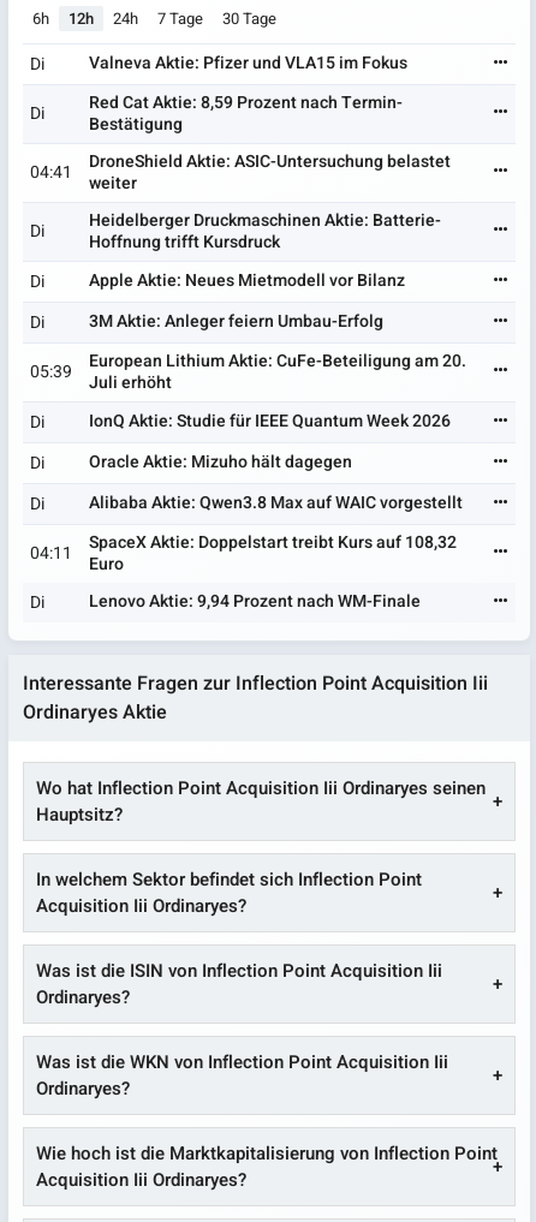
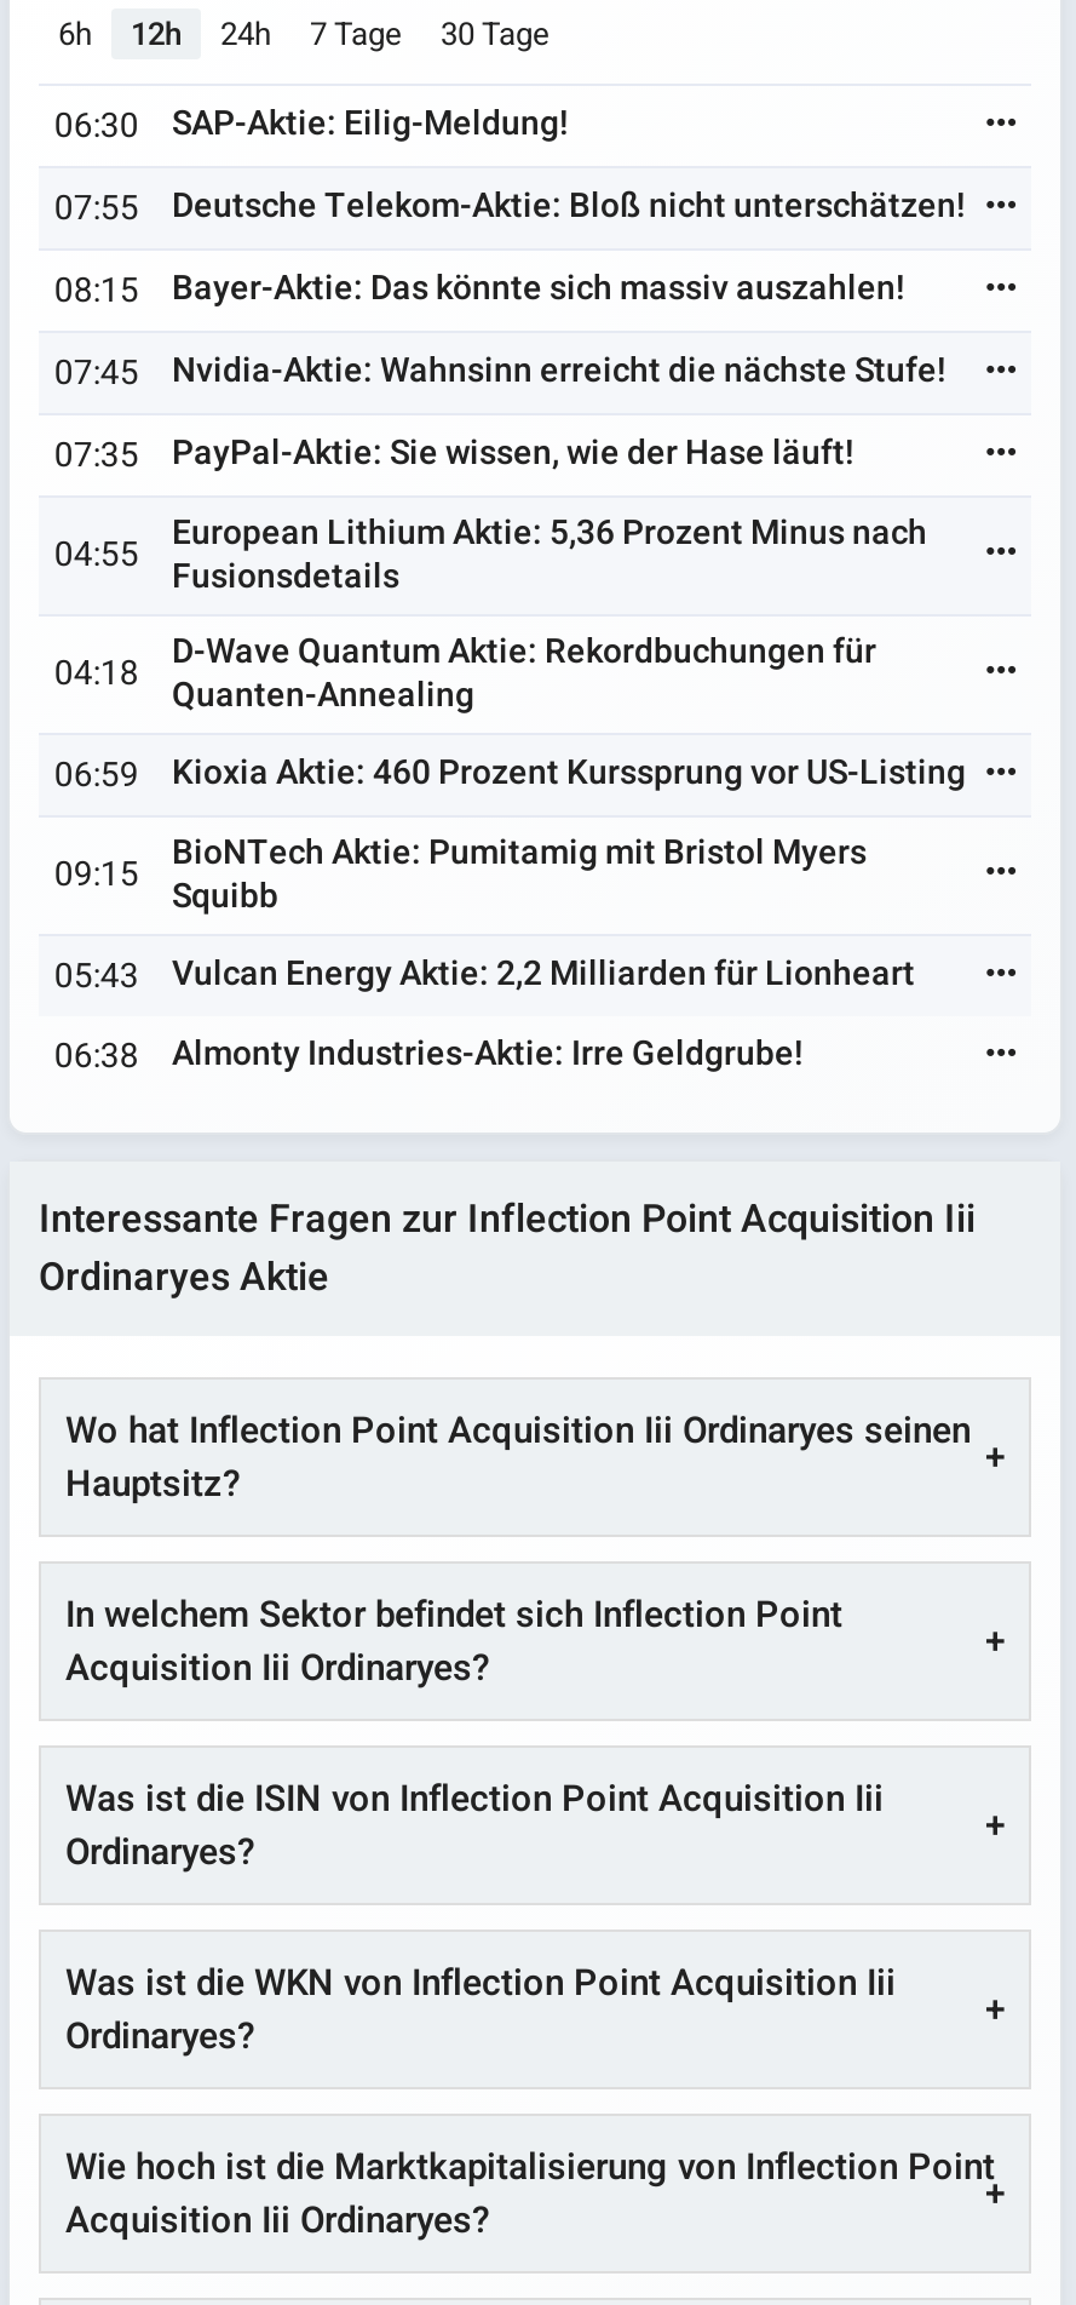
- Di
- Valneva Aktie: Pfizer und VLA15 im Fokus
- Di
- Red Cat Aktie: 8,59 Prozent nach Termin-
- Bestätigung
- 04:41
- DroneShield Aktie: ASIC-Untersuchung belastet
- weiter
- Di
- Heidelberger Druckmaschinen Aktie: Batterie-
- Hoffnung trifft Kursdruck
- Di
- Apple Aktie: Neues Mietmodell vor Bilanz
- Di
- 3M Aktie: Anleger feiern Umbau-Erfolg
- 05:39
- European Lithium Aktie: CuFe-Beteiligung am 20.
- Juli erhöht
- Di
- IonQ Aktie: Studie für IEEE Quantum Week 2026
- Di
- Oracle Aktie: Mizuho hält dagegen
- Di
- Alibaba Aktie: Qwen3.8 Max auf WAIC vorgestellt
- 04:11
- SpaceX Aktie: Doppelstart treibt Kurs auf 108,32
- Euro
- Di
- Lenovo Aktie: 9,94 Prozent nach WM-Finale
+ 06:30
+ SAP-Aktie: Eilig-Meldung!
+ 07:55
+ Deutsche Telekom-Aktie: Bloß nicht unterschätzen!
+ 08:15
+ Bayer-Aktie: Das könnte sich massiv auszahlen!
+ 07:45
+ Nvidia-Aktie: Wahnsinn erreicht die nächste Stufe!
+ 07:35
+ PayPal-Aktie: Sie wissen, wie der Hase läuft!
+ 04:55
+ European Lithium Aktie: 5,36 Prozent Minus nach
+ Fusionsdetails
+ 04:18
+ D-Wave Quantum Aktie: Rekordbuchungen für
+ Quanten-Annealing
+ 06:59
+ Kioxia Aktie: 460 Prozent Kurssprung vor US-Listing
+ 09:15
+ BioNTech Aktie: Pumitamig mit Bristol Myers
+ Squibb
+ 05:43
+ Vulcan Energy Aktie: 2,2 Milliarden für Lionheart
+ 06:38
+ Almonty Industries-Aktie: Irre Geldgrube!
